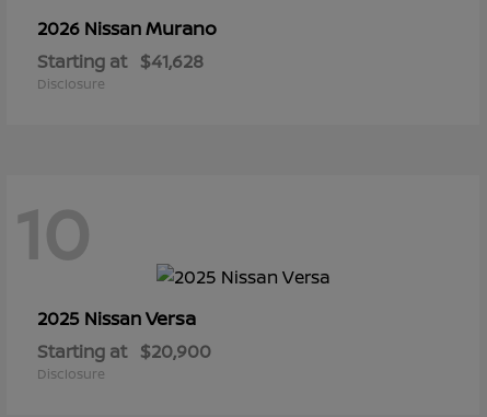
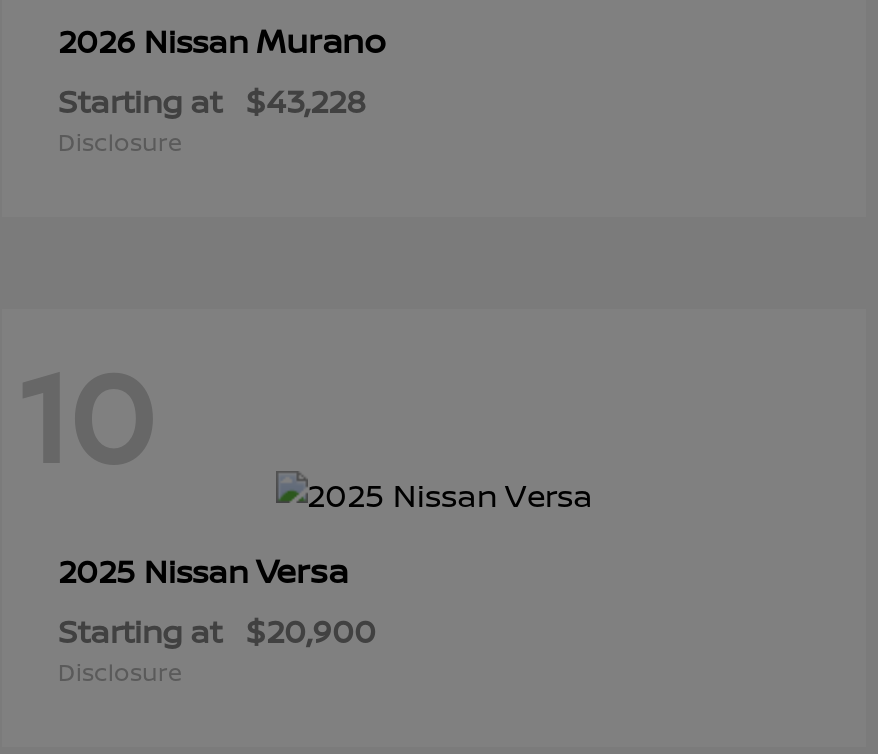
- Starting at $41,628
+ Starting at $43,228
